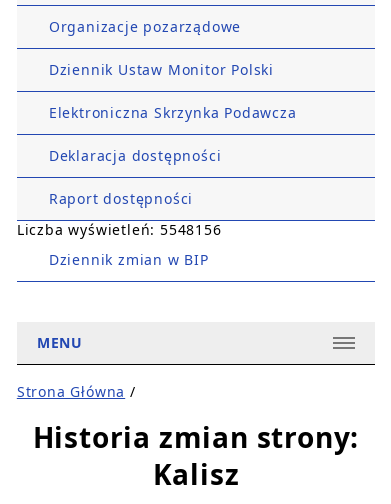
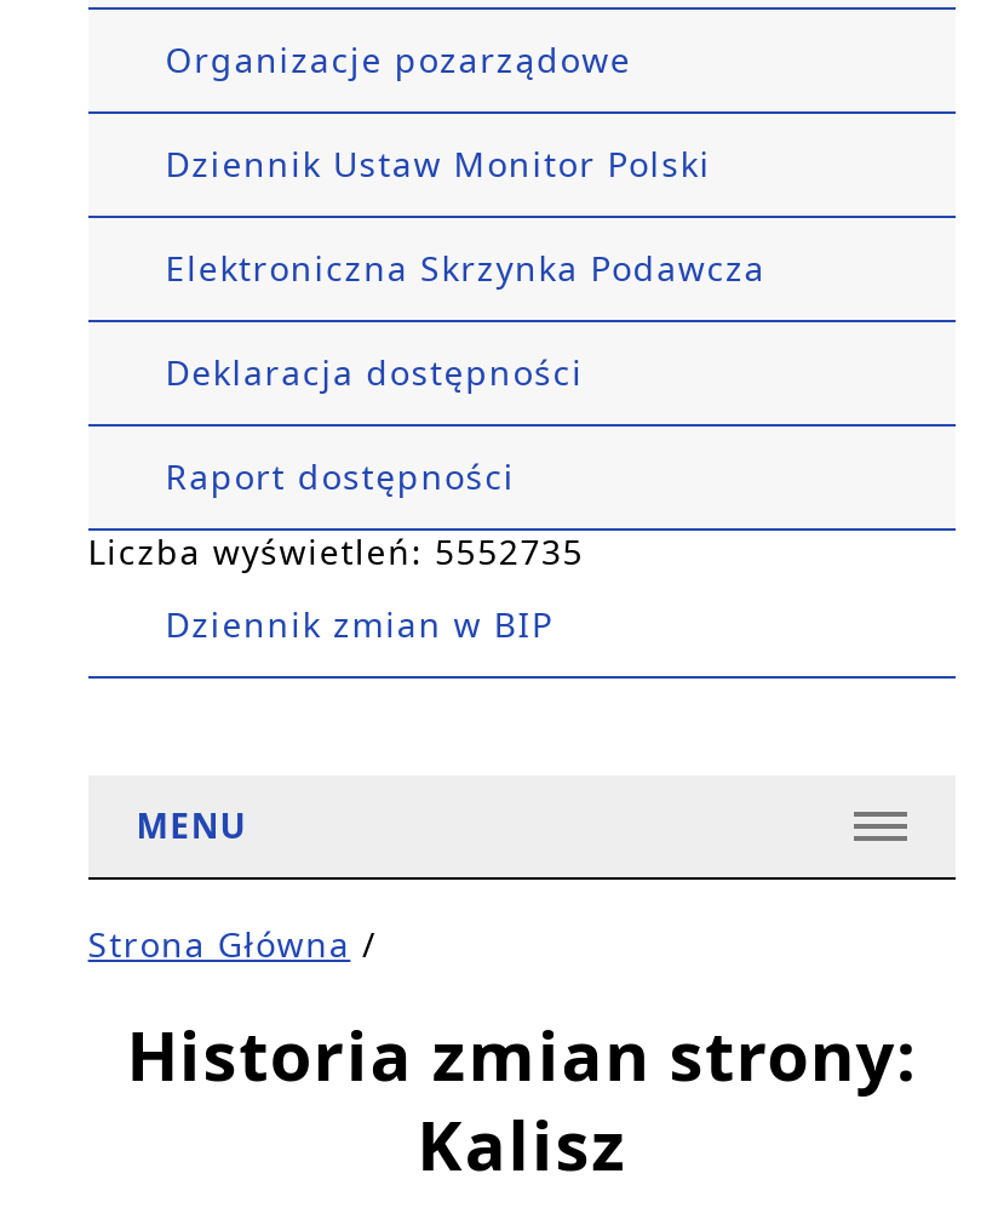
- Liczba wyświetleń: 5548156
+ Liczba wyświetleń: 5552735
